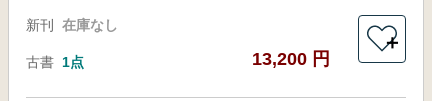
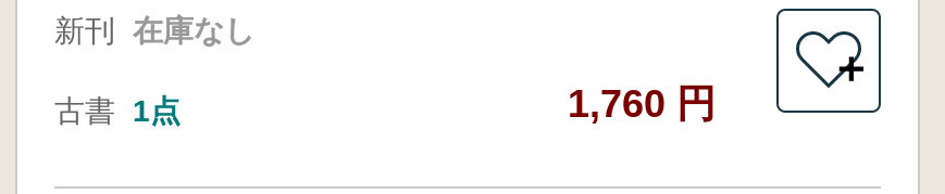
- 13,200 円
+ 1,760 円
